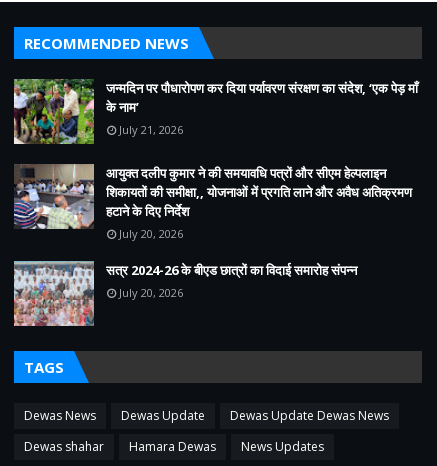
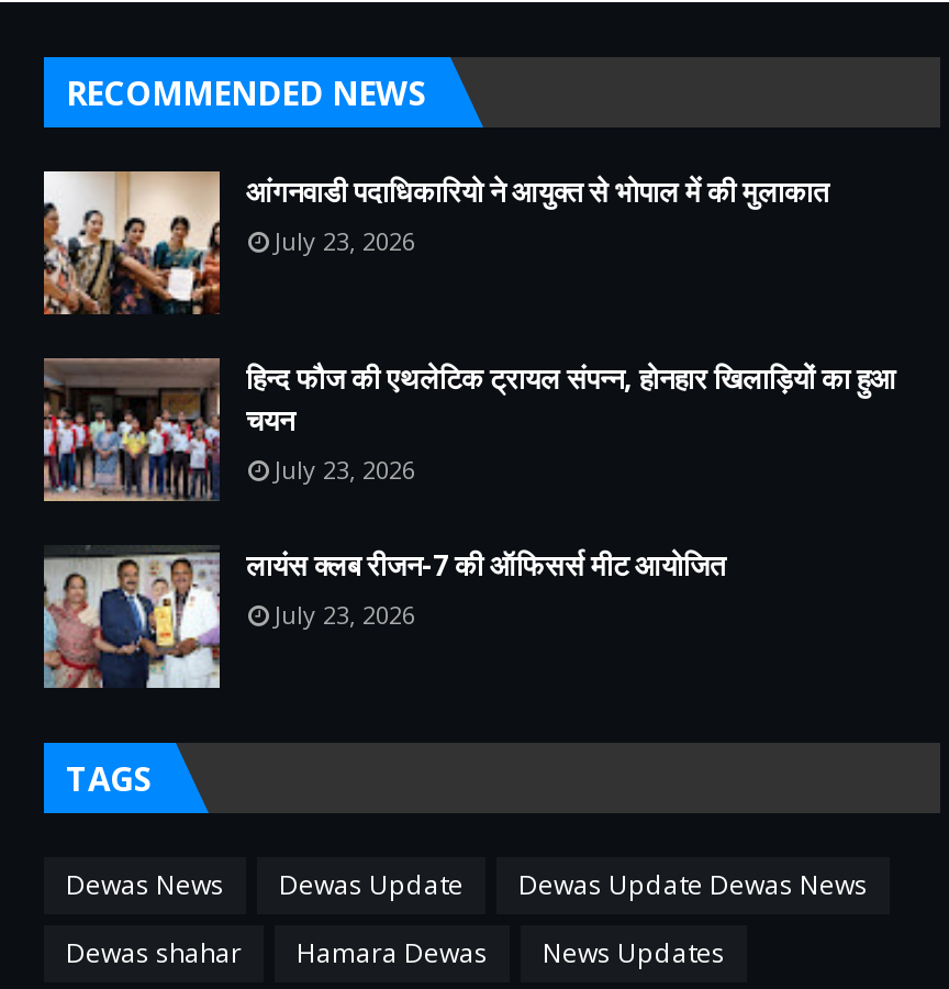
- [image]
- जन्मदिन पर पौधारोपण कर दिया पर्यावरण संरक्षण का संदेश, ‘एक पेड़ माँ
- के नाम’
- July 21, 2026
+ [image]
+ आंगनवाडी पदाधिकारियो ने आयुक्त से भोपाल में की मुलाकात
+ July 23, 2026

- [image]
- आयुक्त दलीप कुमार ने की समयावधि पत्रों और सीएम हेल्पलाइन
- शिकायतों की समीक्षा,, योजनाओं में प्रगति लाने और अवैध अतिक्रमण
- हटाने के दिए निर्देश
- July 20, 2026
+ [image]
+ हिन्द फौज की एथलेटिक ट्रायल संपन्न, होनहार खिलाड़ियों का हुआ
+ चयन
+ July 23, 2026

- [image]
- सत्र 2024-26 के बीएड छात्रों का विदाई समारोह संपन्न
- July 20, 2026
+ [image]
+ लायंस क्लब रीजन-7 की ऑफिसर्स मीट आयोजित
+ July 23, 2026
